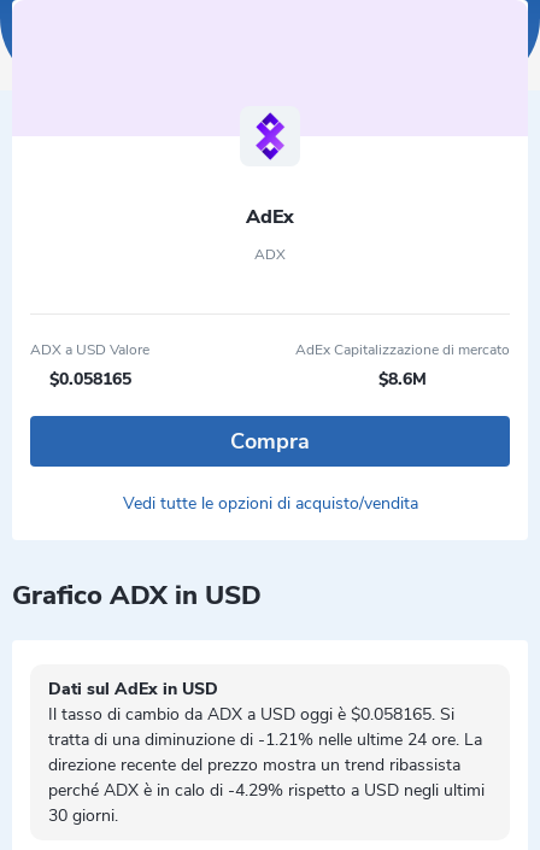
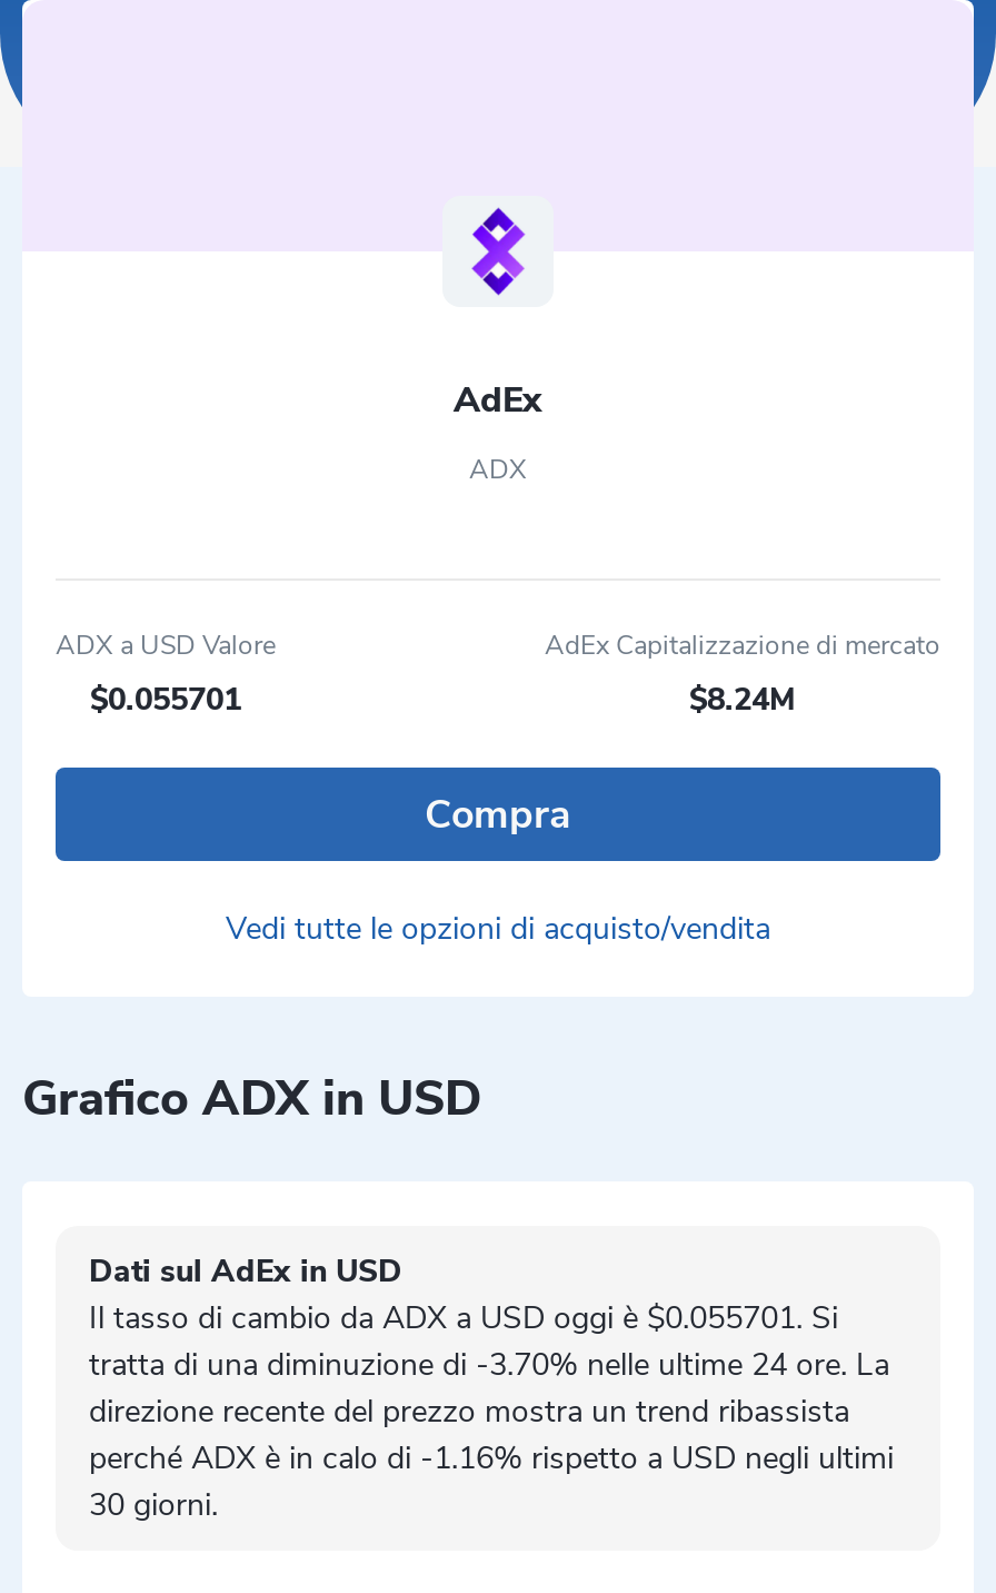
- $0.058165
+ $0.055701

- $8.6M
+ $8.24M

- Il tasso di cambio da ADX a USD oggi è $0.058165. Si
+ Il tasso di cambio da ADX a USD oggi è $0.055701. Si

- tratta di una diminuzione di -1.21% nelle ultime 24 ore. La
+ tratta di una diminuzione di -3.70% nelle ultime 24 ore. La

- perché ADX è in calo di -4.29% rispetto a USD negli ultimi
+ perché ADX è in calo di -1.16% rispetto a USD negli ultimi
